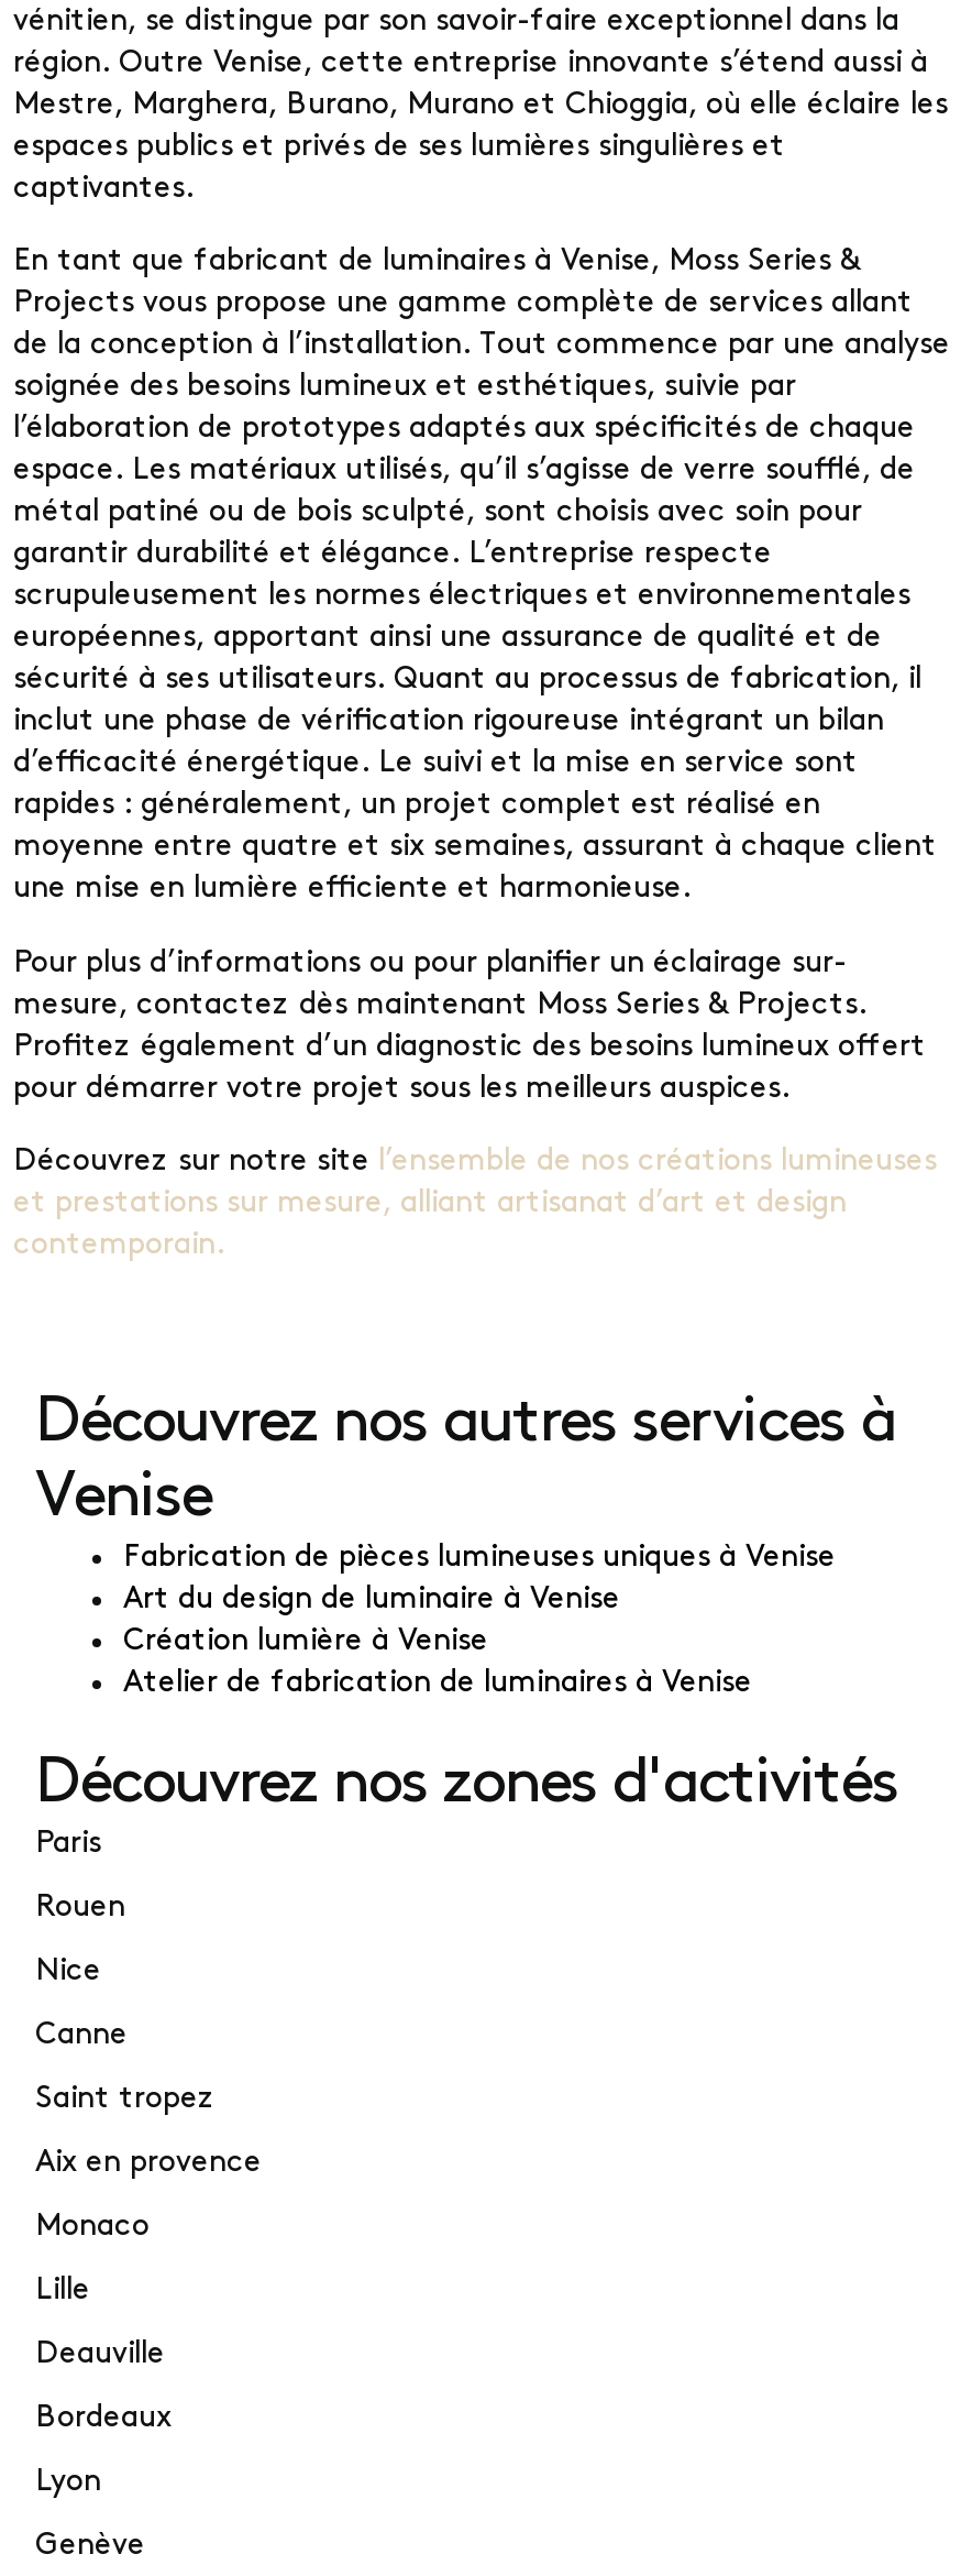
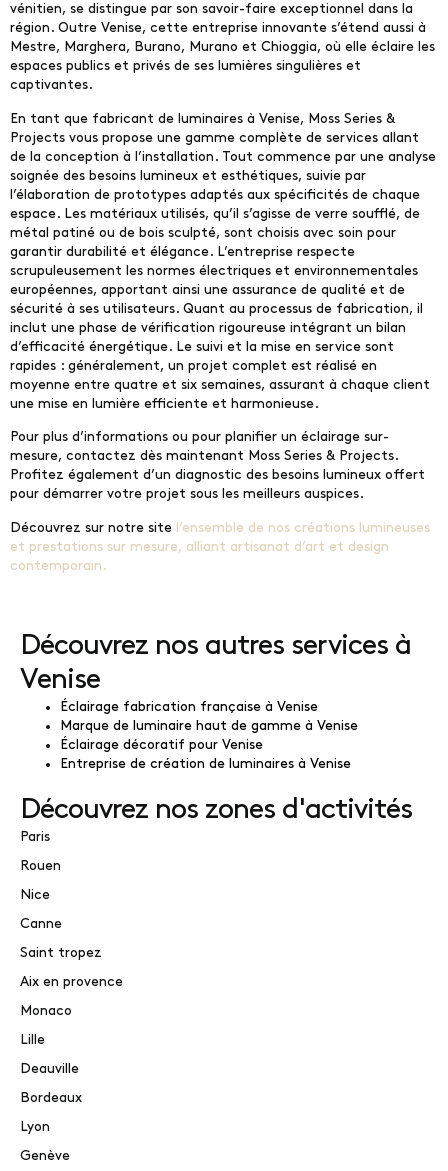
- Fabrication de pièces lumineuses uniques à Venise
- Art du design de luminaire à Venise
- Création lumière à Venise
- Atelier de fabrication de luminaires à Venise
+ Éclairage fabrication française à Venise
+ Marque de luminaire haut de gamme à Venise
+ Éclairage décoratif pour Venise
+ Entreprise de création de luminaires à Venise
